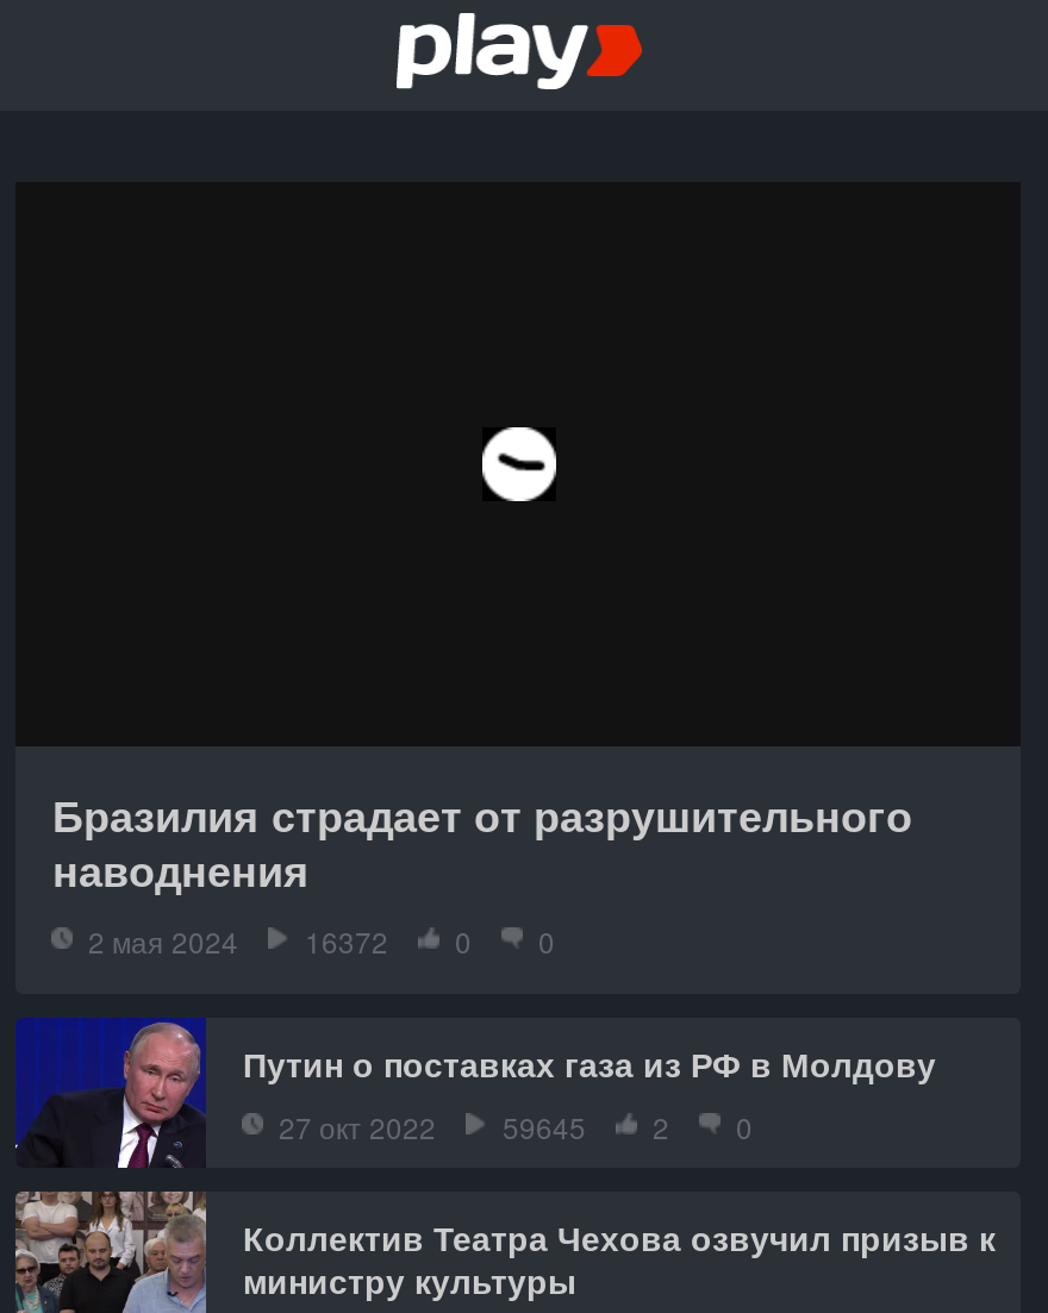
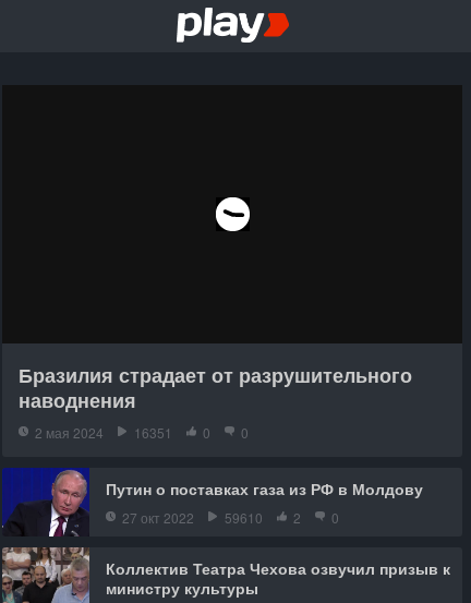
- 2 мая 2024 16372 0 0
+ 2 мая 2024 16351 0 0

- 27 окт 2022 59645 2 0
+ 27 окт 2022 59610 2 0
